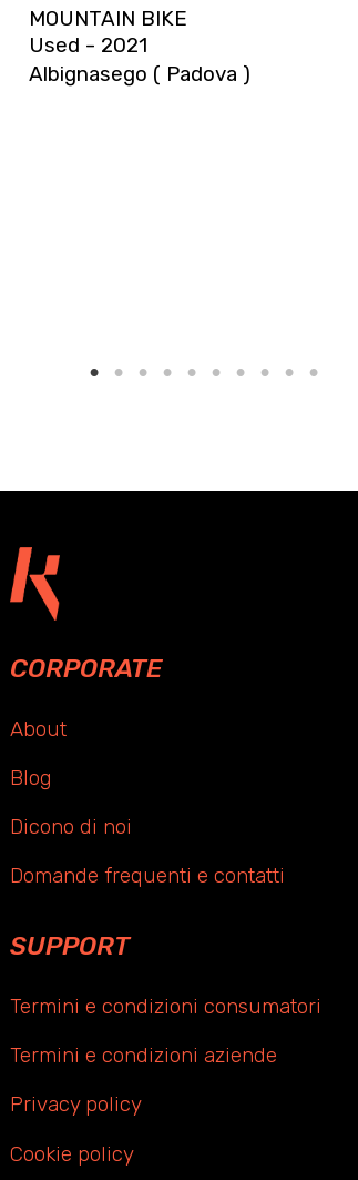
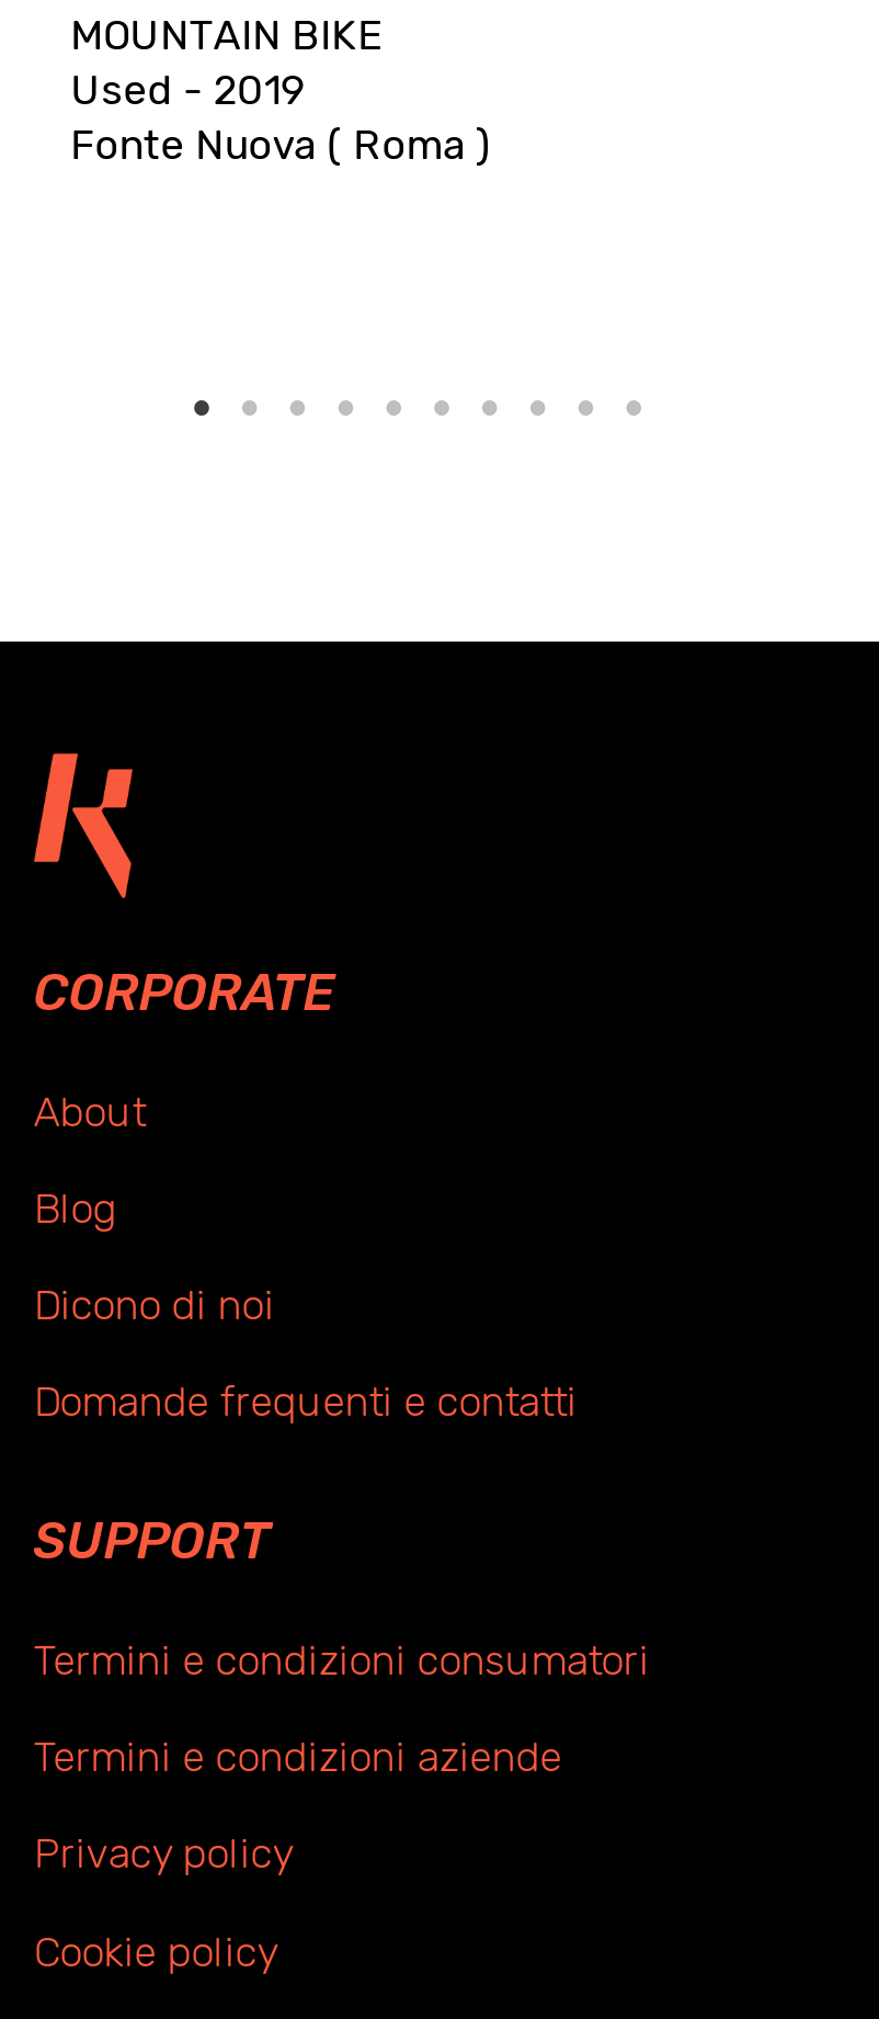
- Used - 2021
- Albignasego ( Padova )
+ Used - 2019
+ Fonte Nuova ( Roma )
